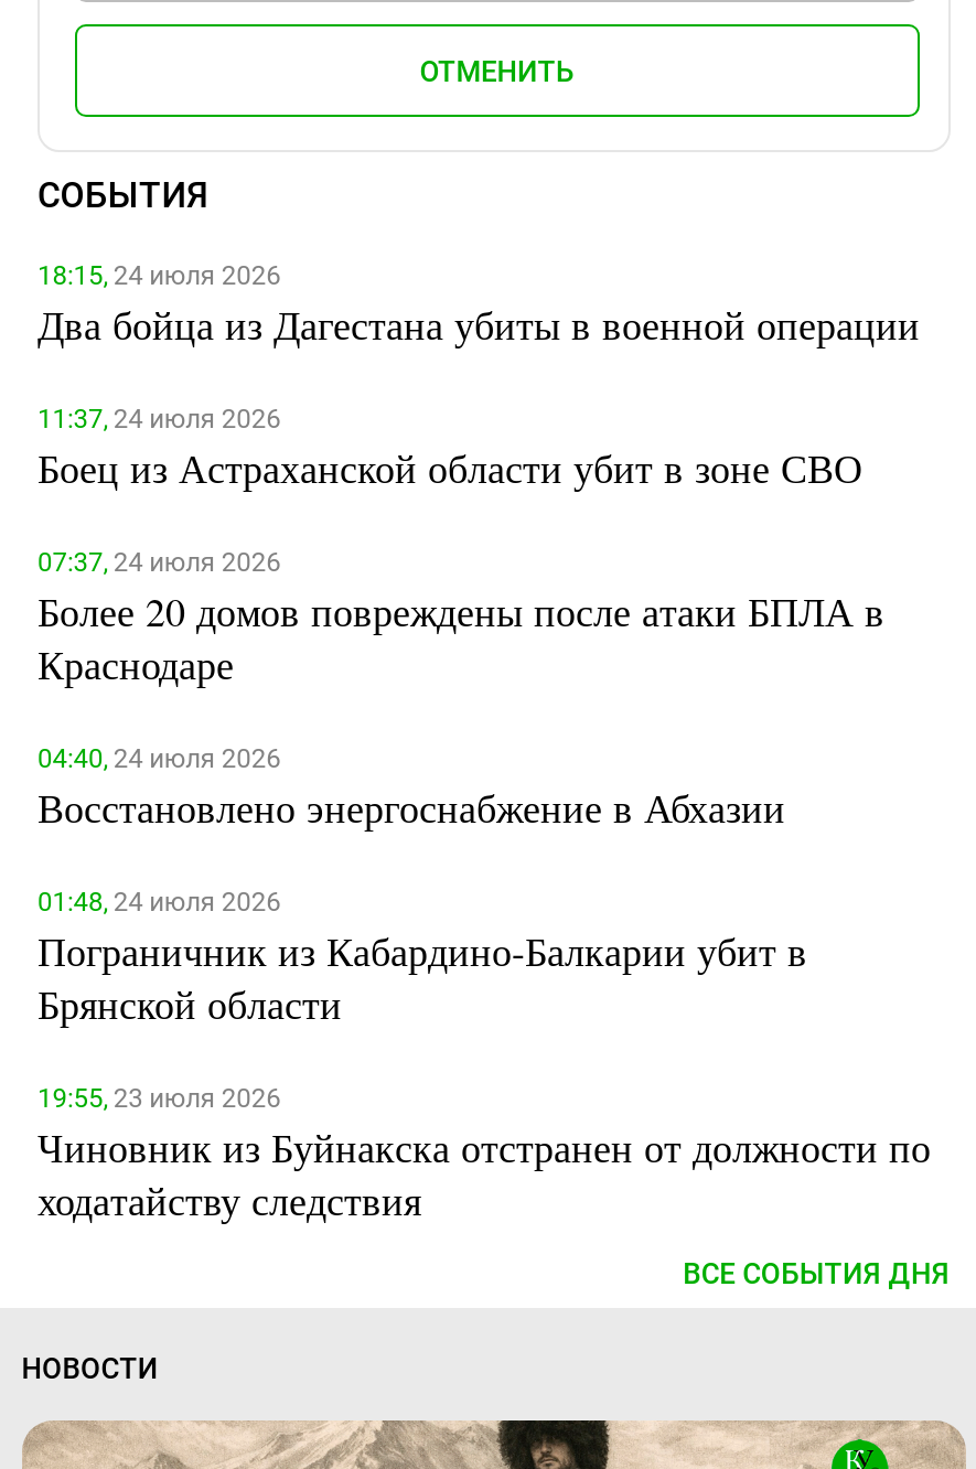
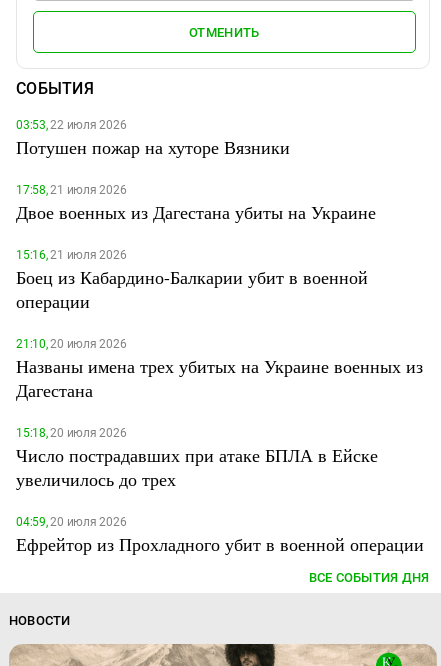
- 18:15, 24 июля 2026
- Два бойца из Дагестана убиты в военной операции
+ 03:53, 22 июля 2026
+ Потушен пожар на хуторе Вязники

- 11:37, 24 июля 2026
- Боец из Астраханской области убит в зоне СВО
+ 17:58, 21 июля 2026
+ Двое военных из Дагестана убиты на Украине

- 07:37, 24 июля 2026
- Более 20 домов повреждены после атаки БПЛА в
- Краснодаре
+ 15:16, 21 июля 2026
+ Боец из Кабардино-Балкарии убит в военной
+ операции

- 04:40, 24 июля 2026
- Восстановлено энергоснабжение в Абхазии
+ 21:10, 20 июля 2026
+ Названы имена трех убитых на Украине военных из
+ Дагестана

- 01:48, 24 июля 2026
- Пограничник из Кабардино-Балкарии убит в
- Брянской области
+ 15:18, 20 июля 2026
+ Число пострадавших при атаке БПЛА в Ейске
+ увеличилось до трех

- 19:55, 23 июля 2026
- Чиновник из Буйнакска отстранен от должности по
- ходатайству следствия
+ 04:59, 20 июля 2026
+ Ефрейтор из Прохладного убит в военной операции
